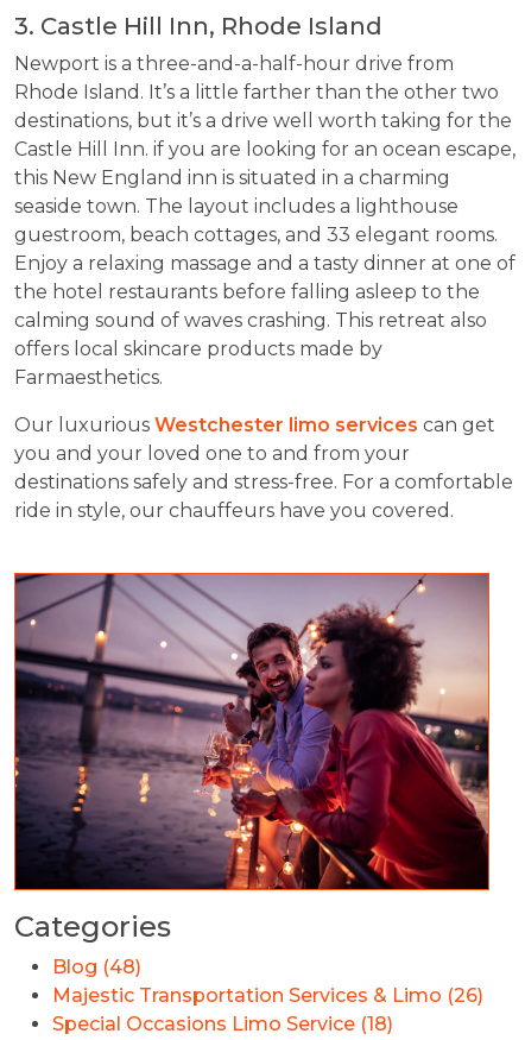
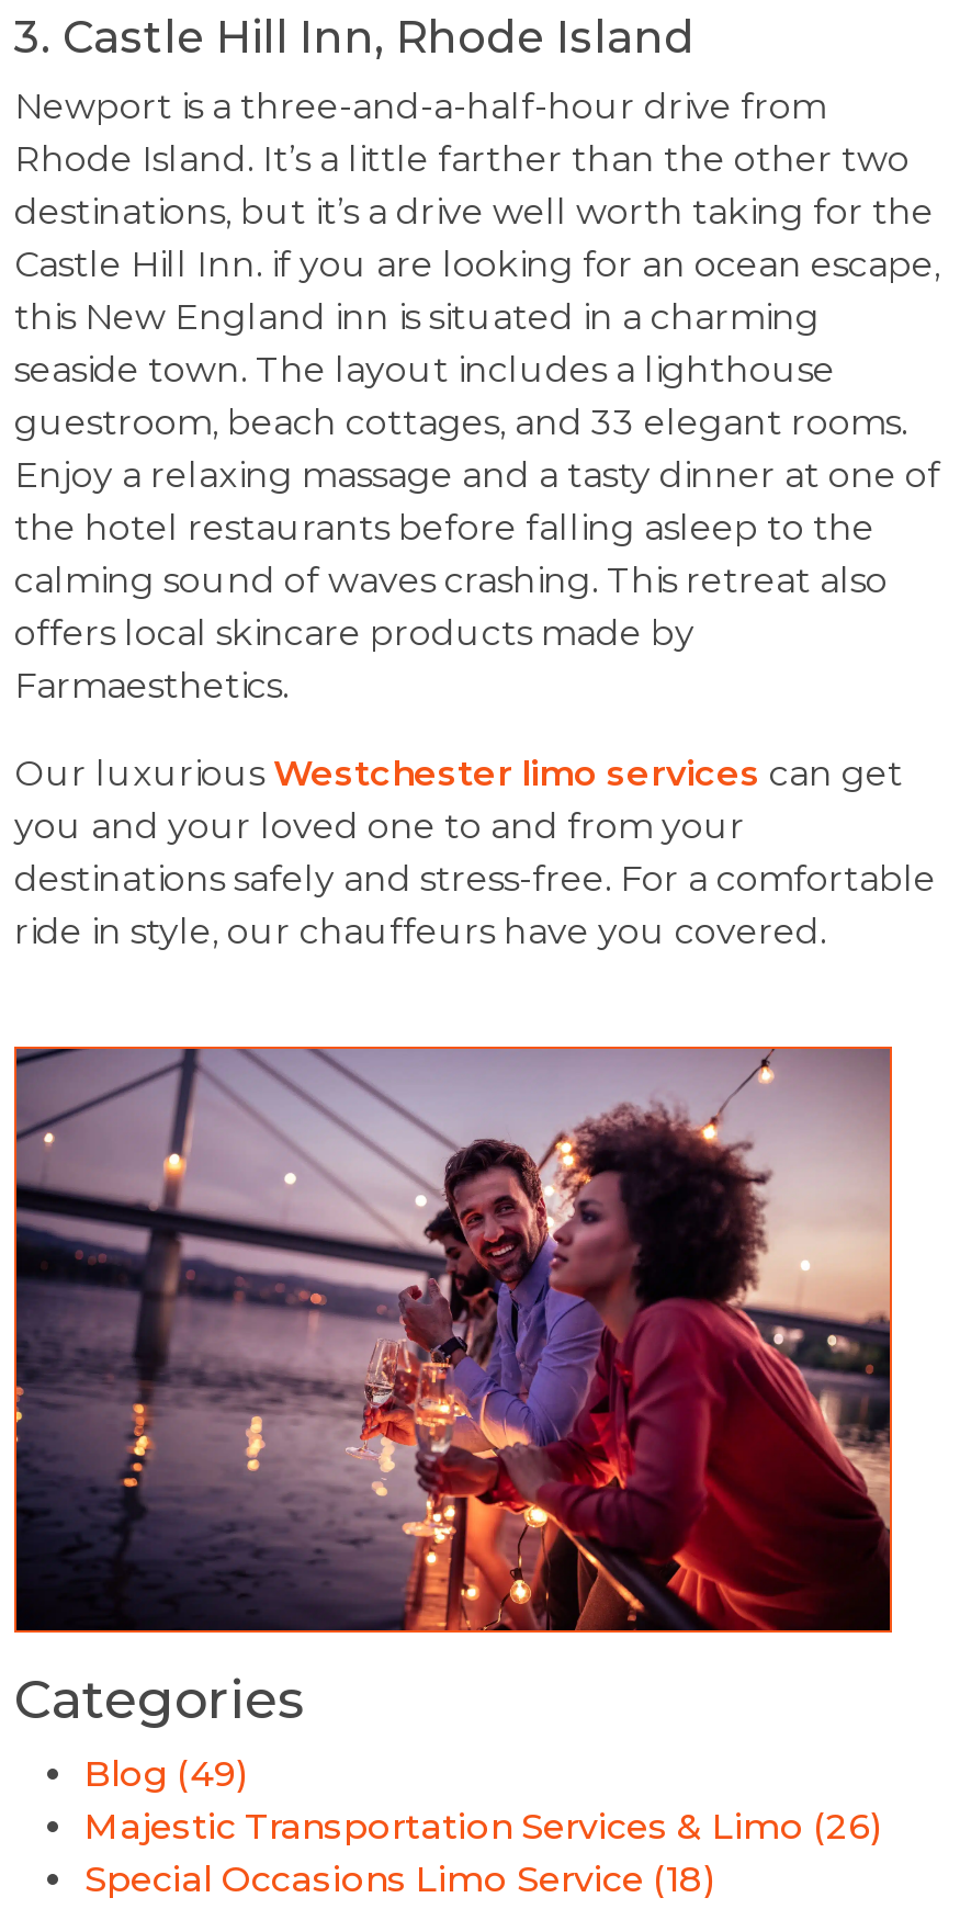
- Blog (48)
+ Blog (49)
